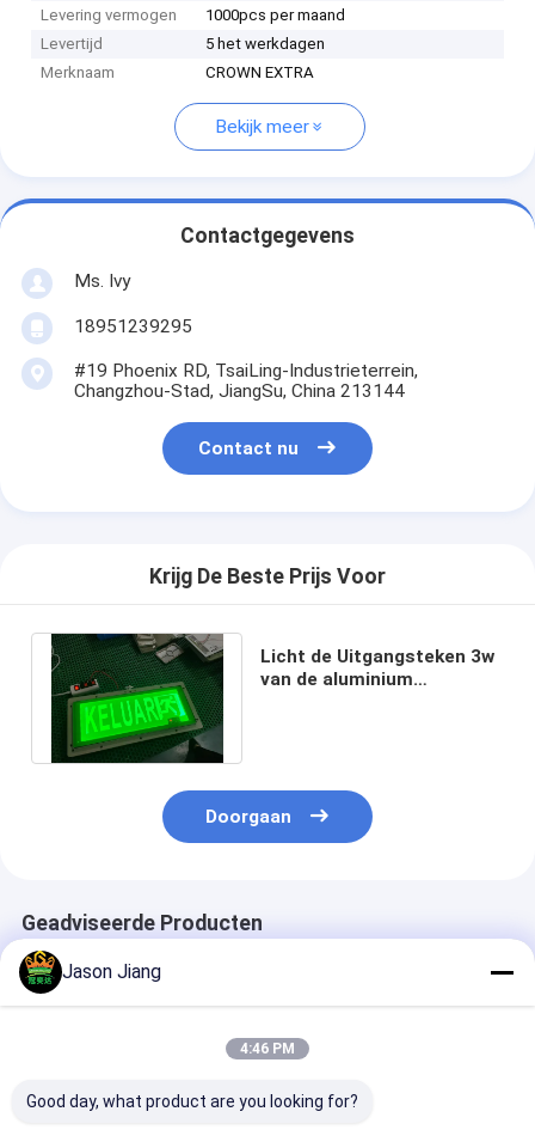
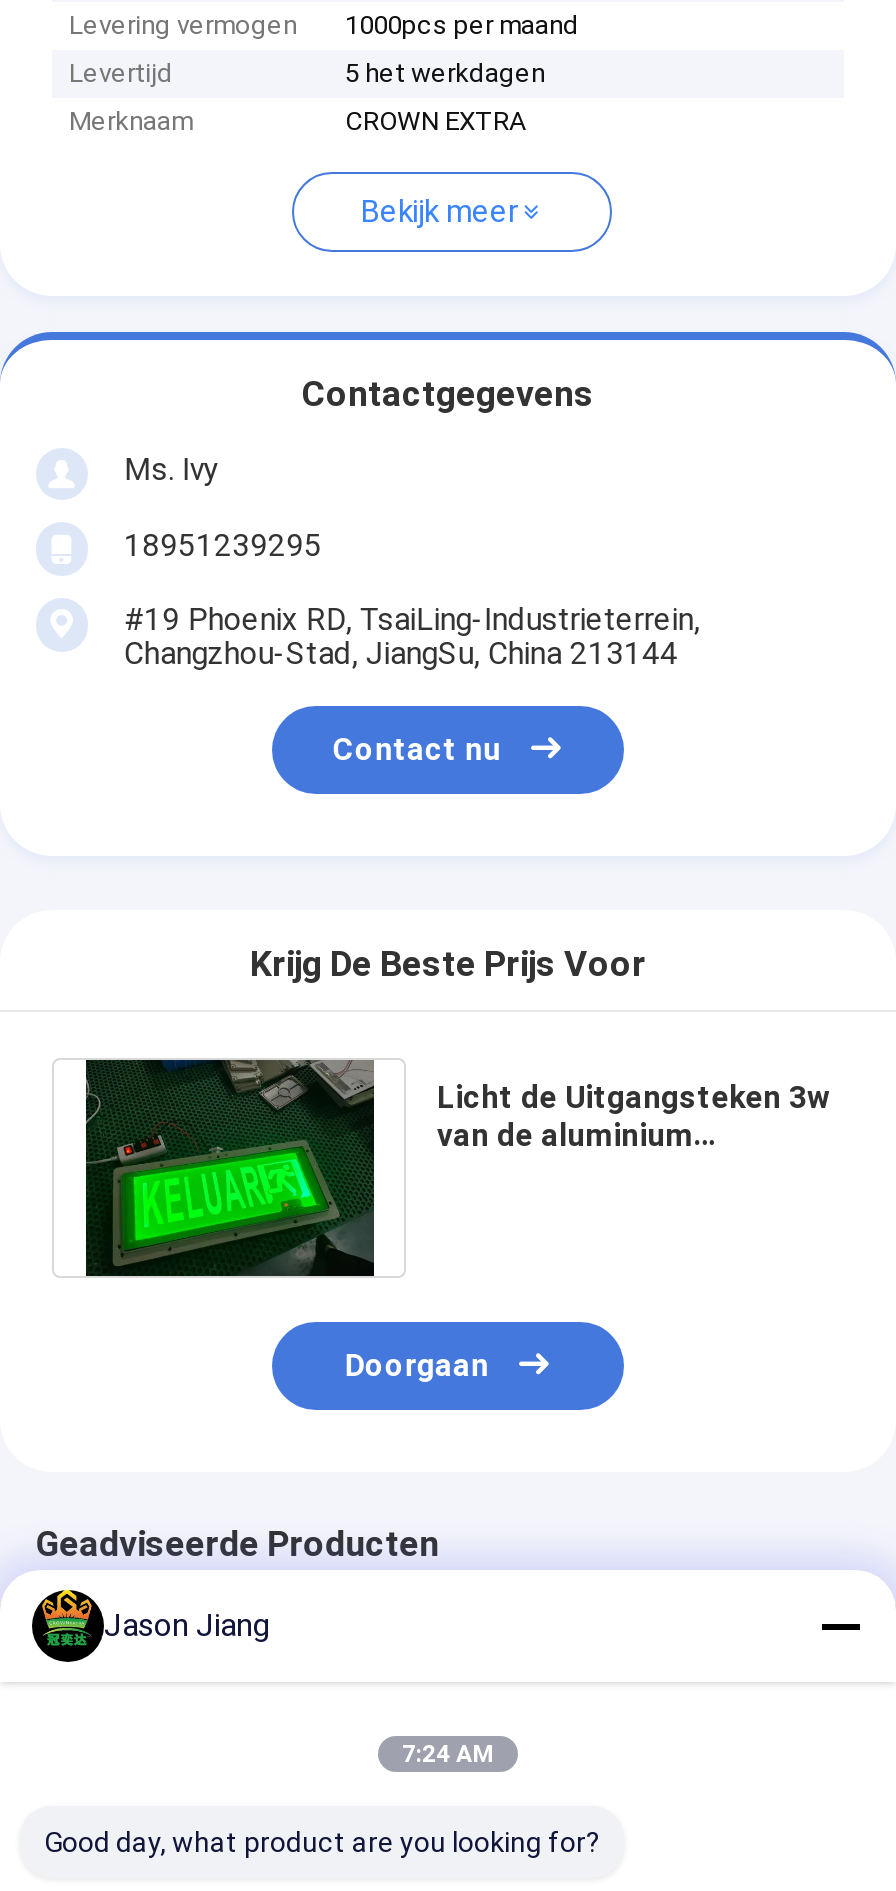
- 4:46 PM
+ 7:24 AM
